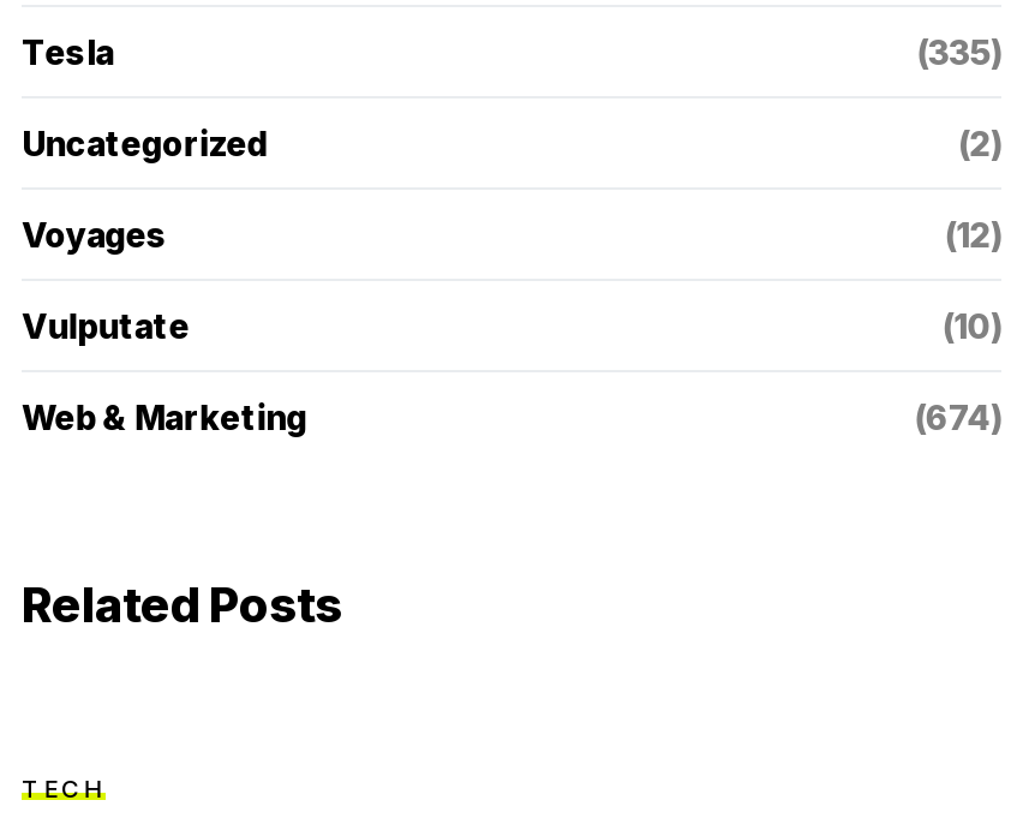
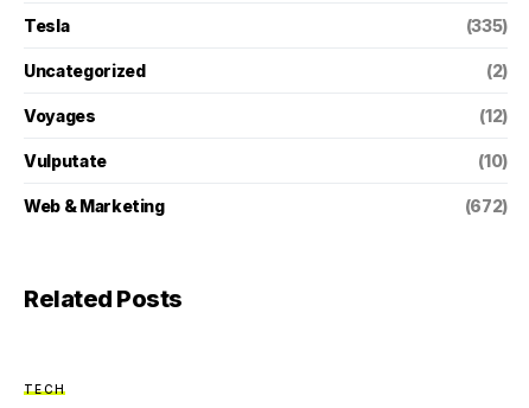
- (674)
+ (672)
